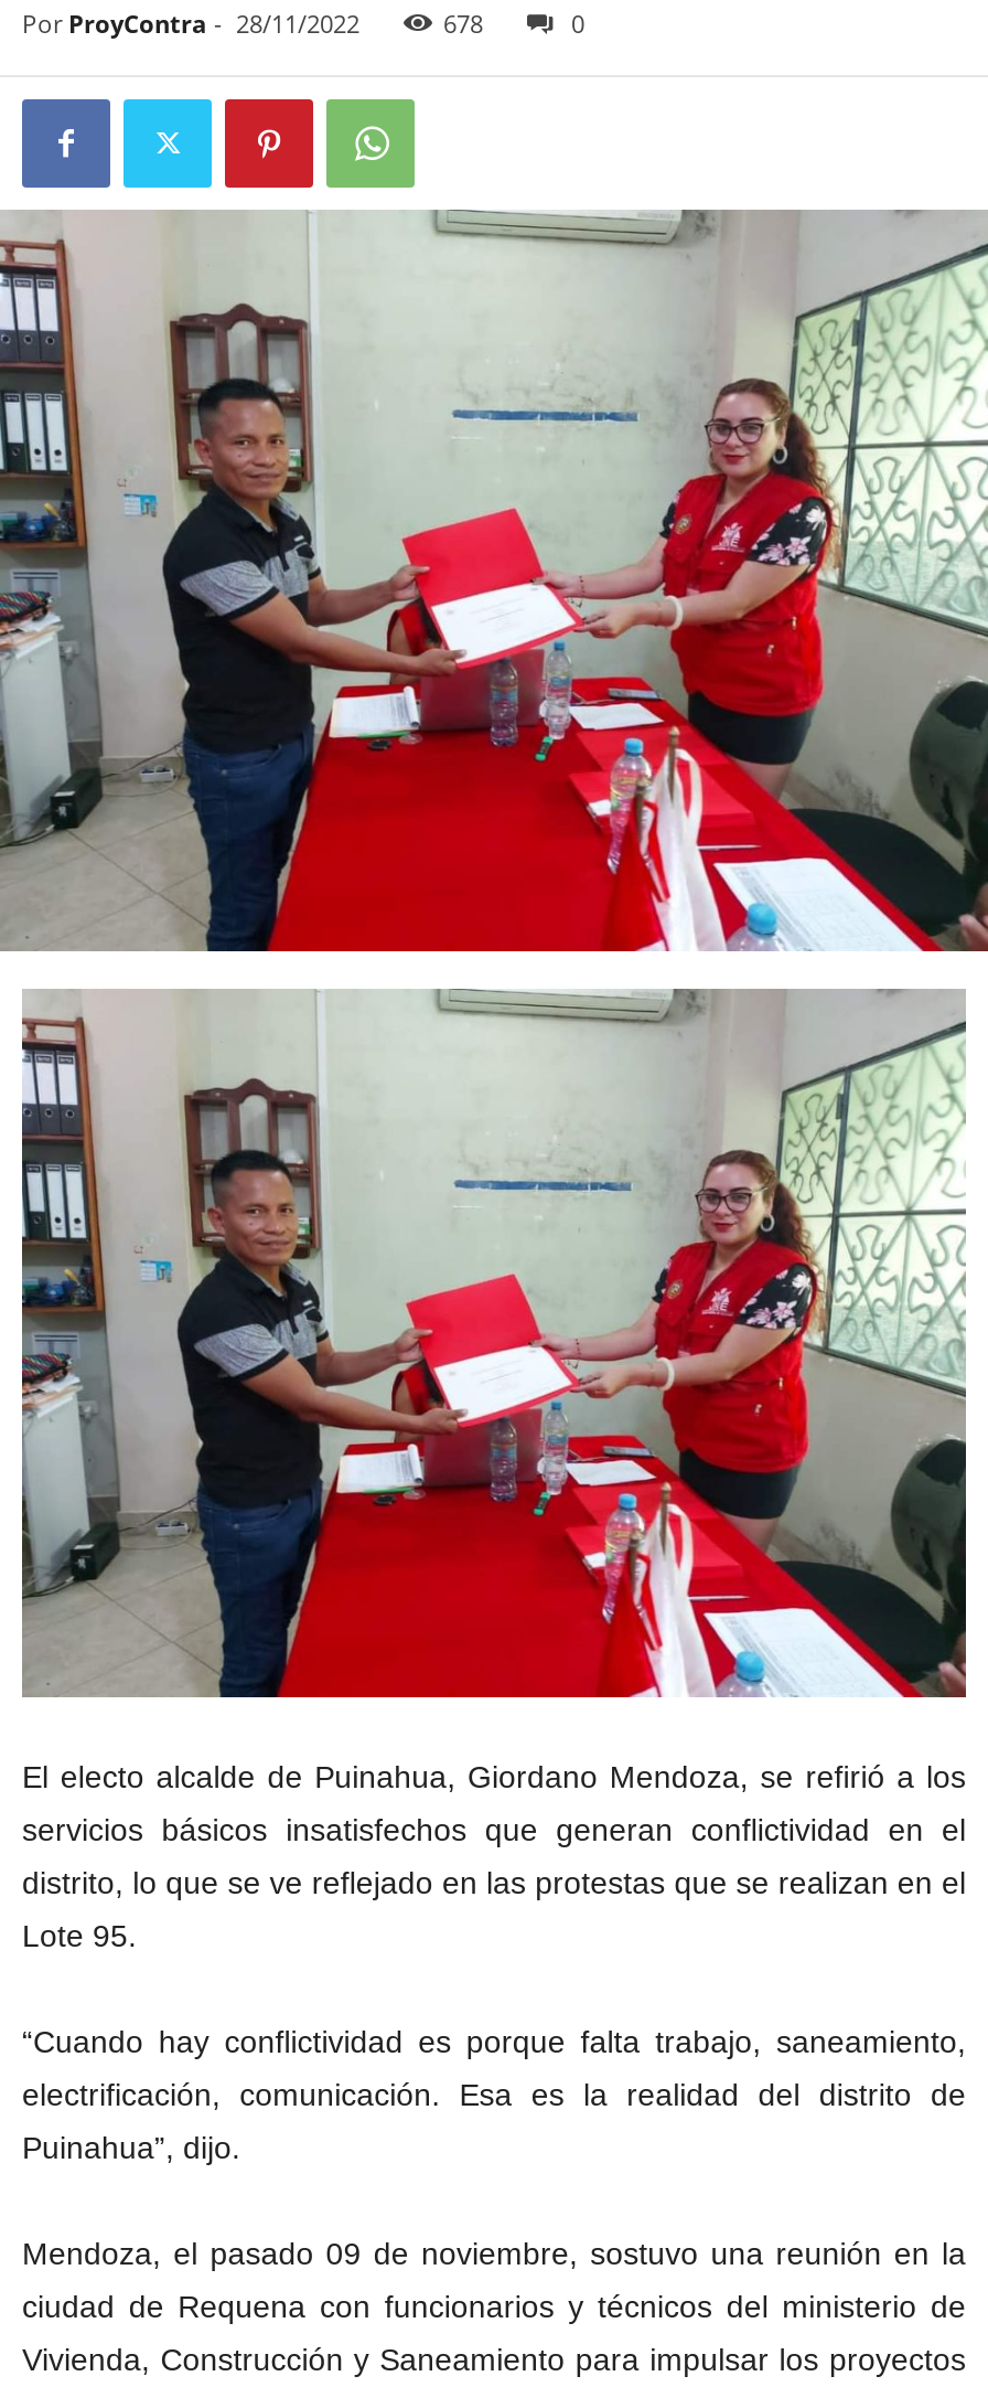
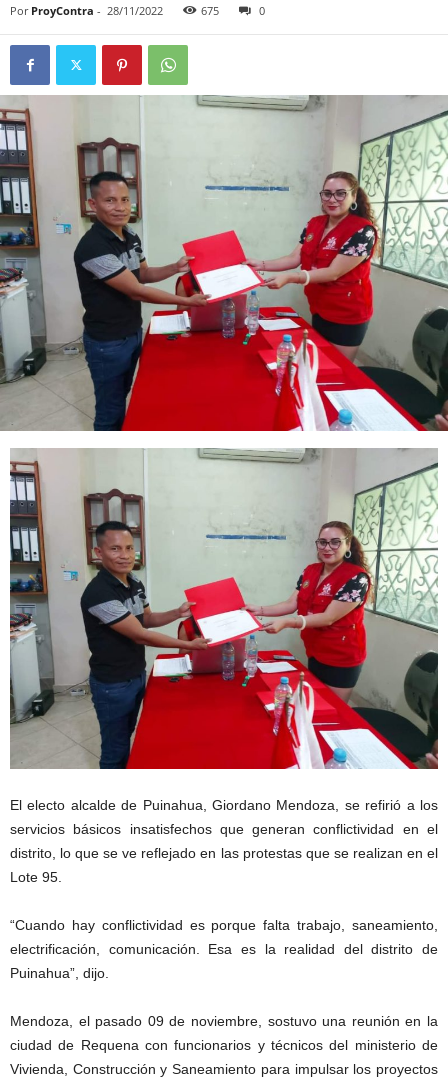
- 678
+ 675
